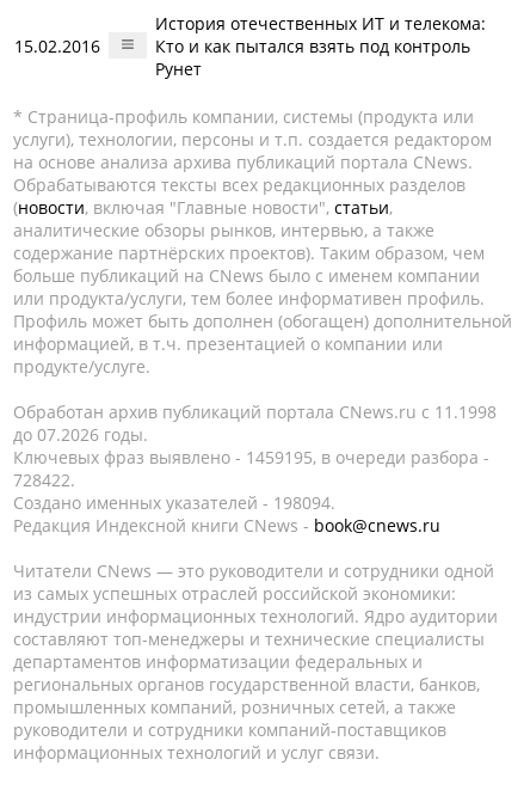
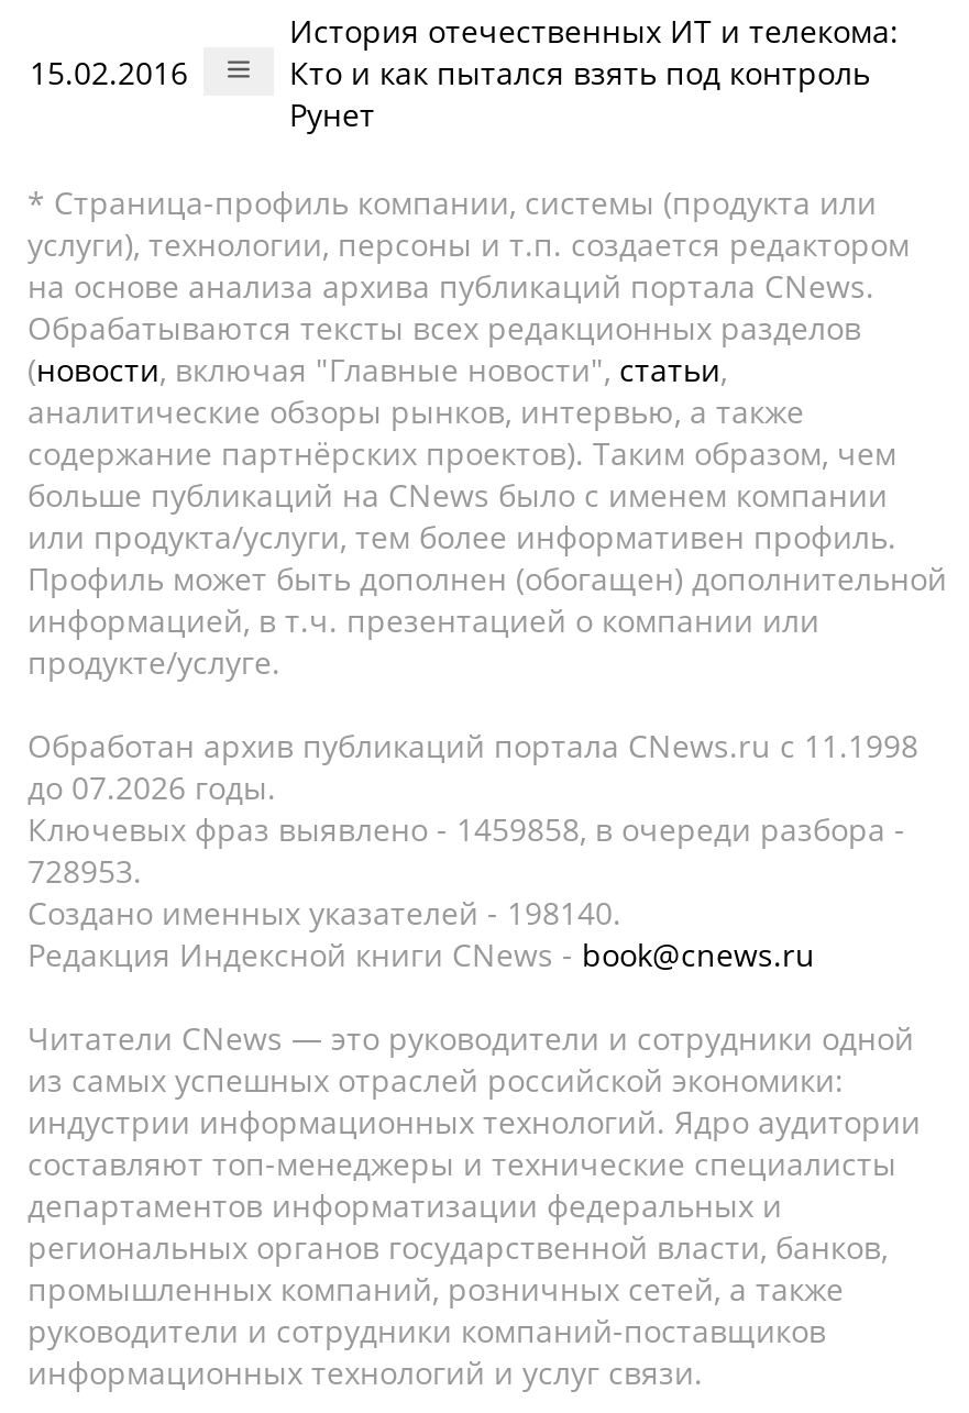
- Ключевых фраз выявлено - 1459195, в очереди разбора -
+ Ключевых фраз выявлено - 1459858, в очереди разбора -

- 728422.
+ 728953.

- Создано именных указателей - 198094.
+ Создано именных указателей - 198140.
